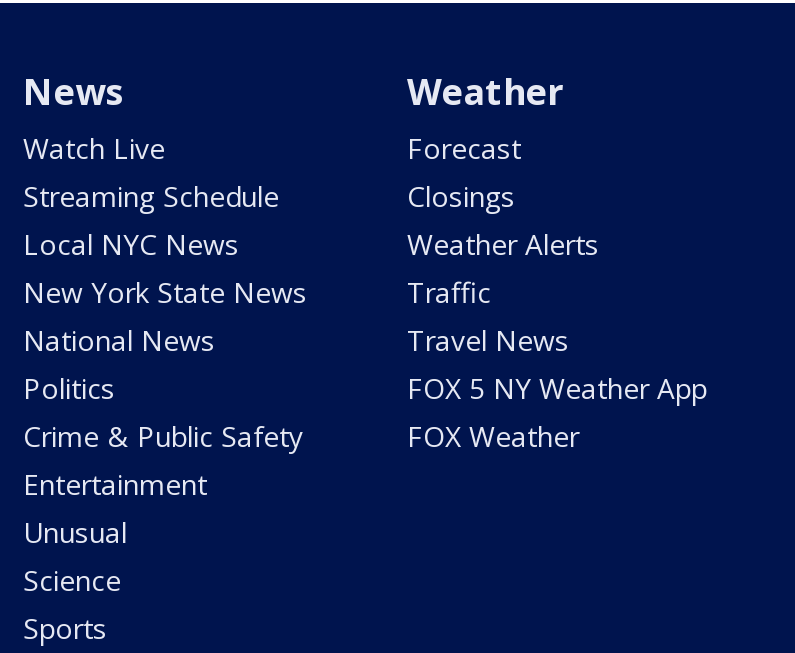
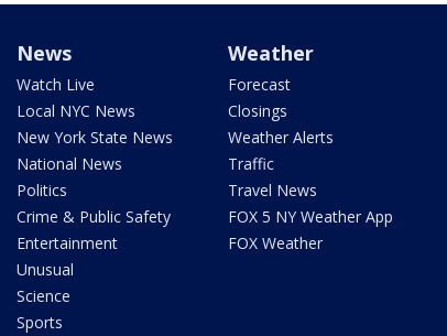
- Streaming Schedule
